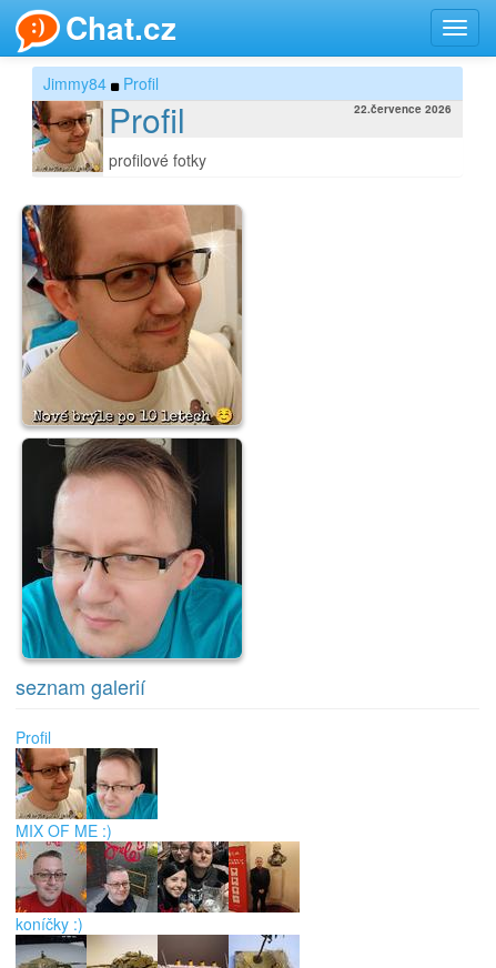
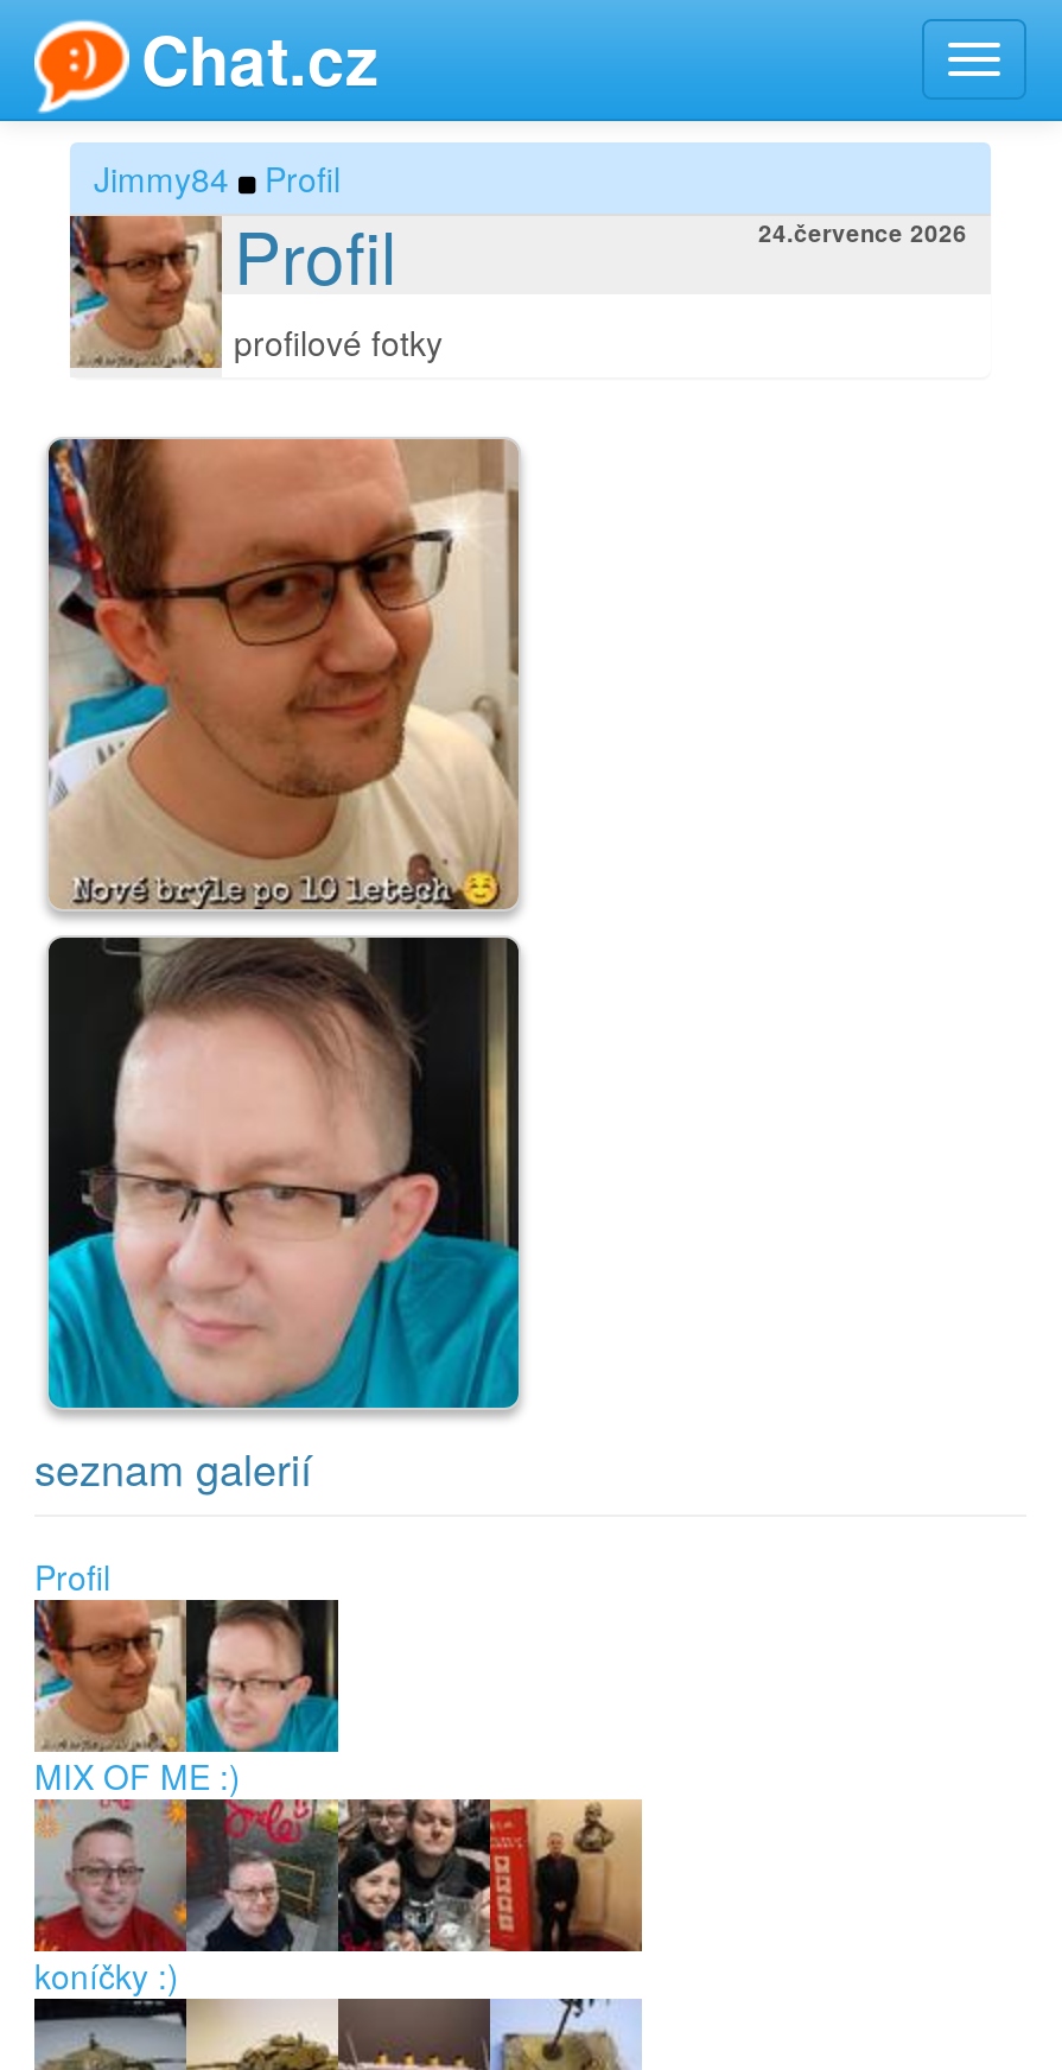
- 22.července 2026
+ 24.července 2026
